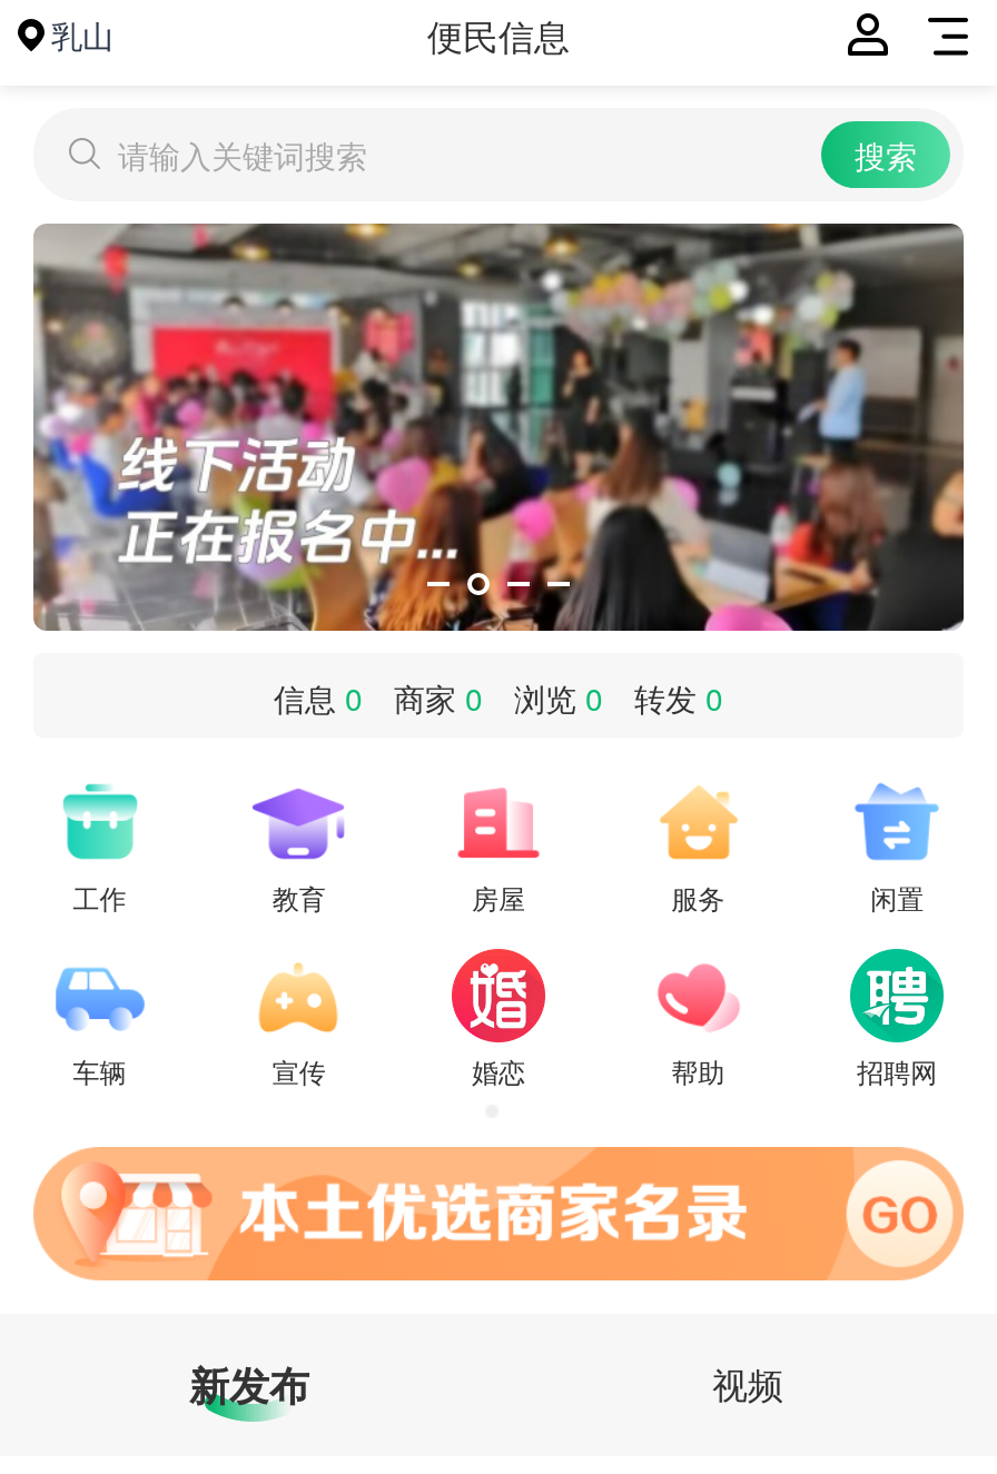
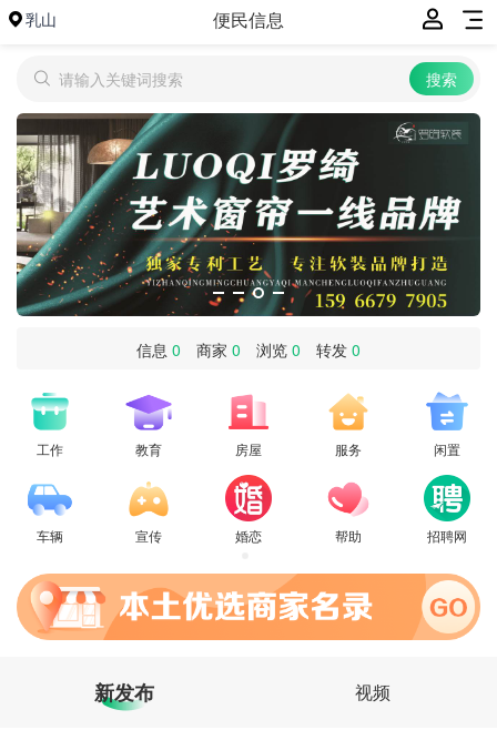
- [image]
+ [image]
